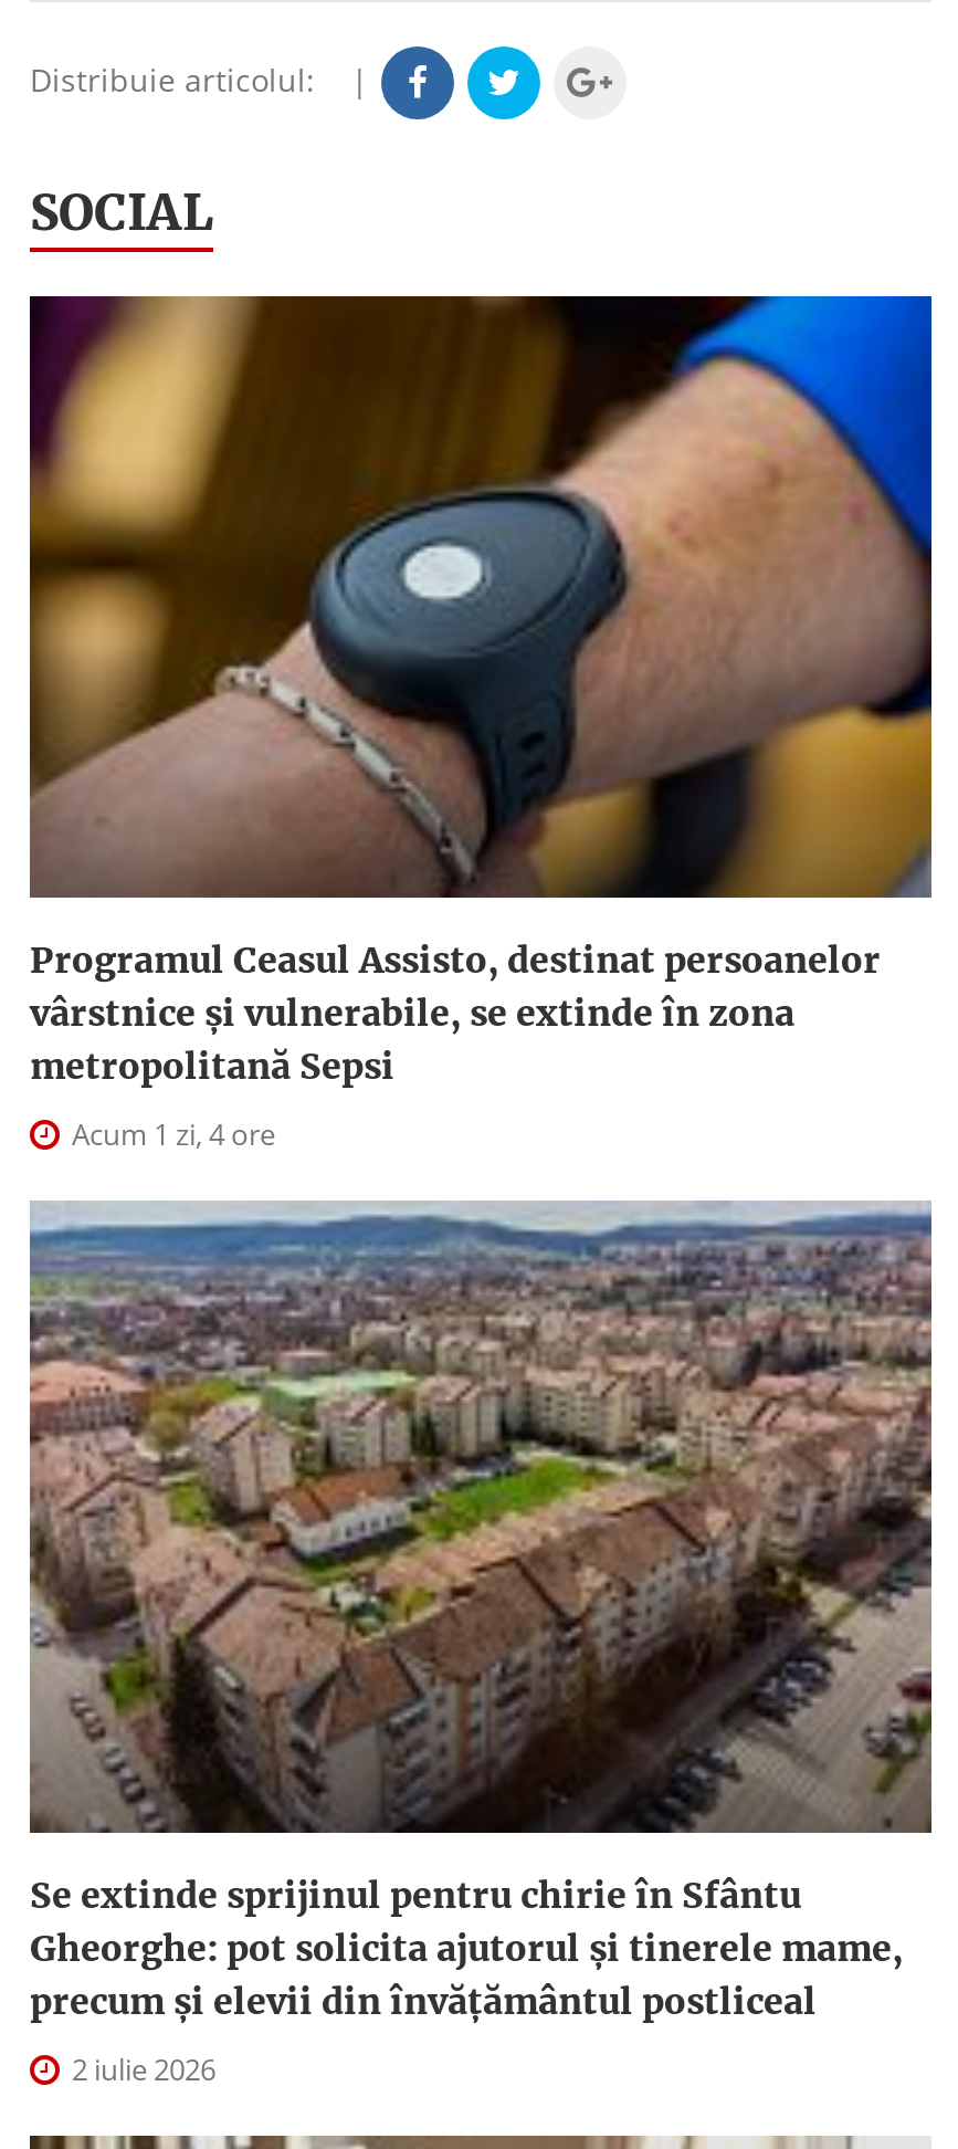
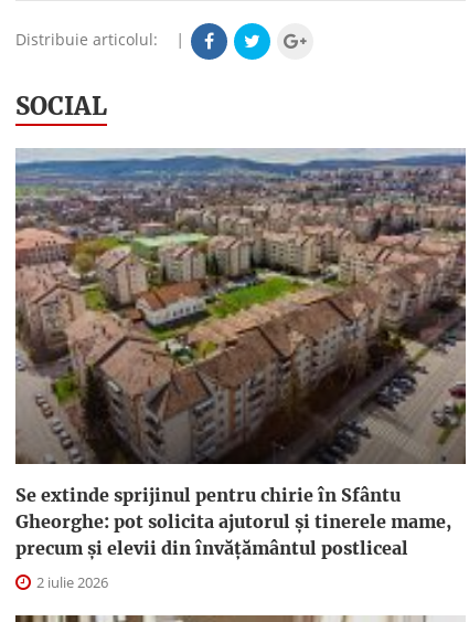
- [image]
- Programul Ceasul Assisto, destinat persoanelor
- vârstnice şi vulnerabile, se extinde în zona
- metropolitană Sepsi
- Acum 1 zi, 4 ore
